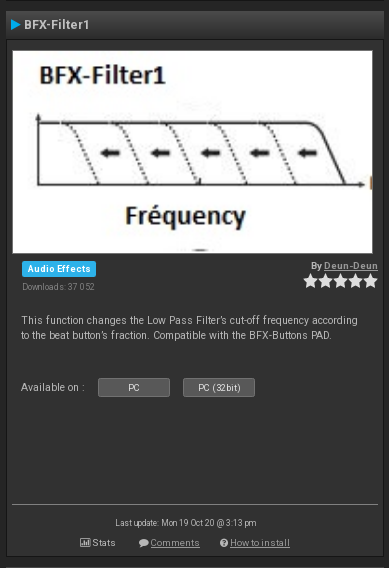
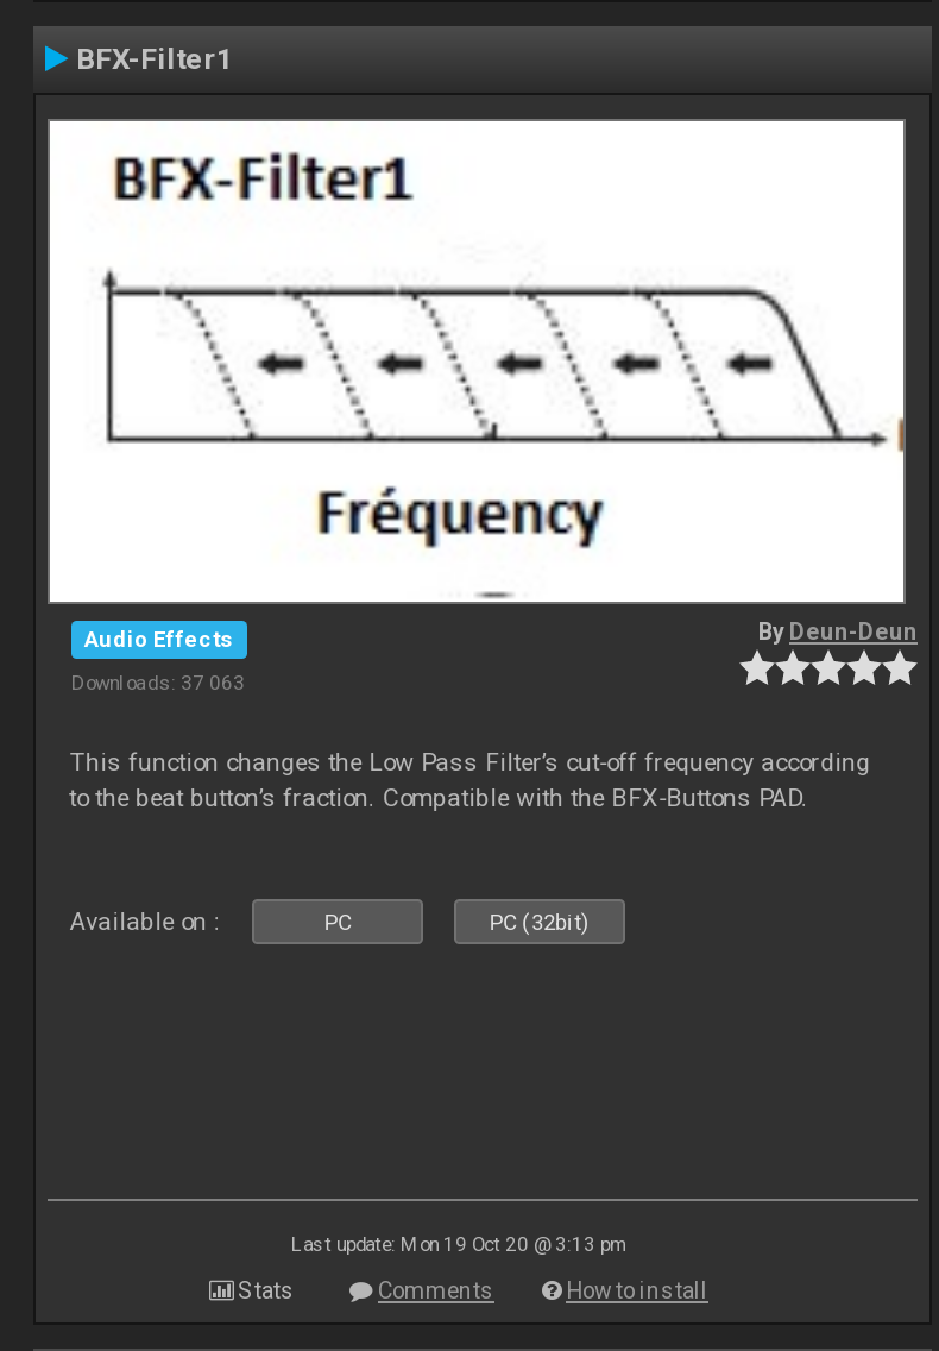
- Downloads: 37 052
+ Downloads: 37 063
